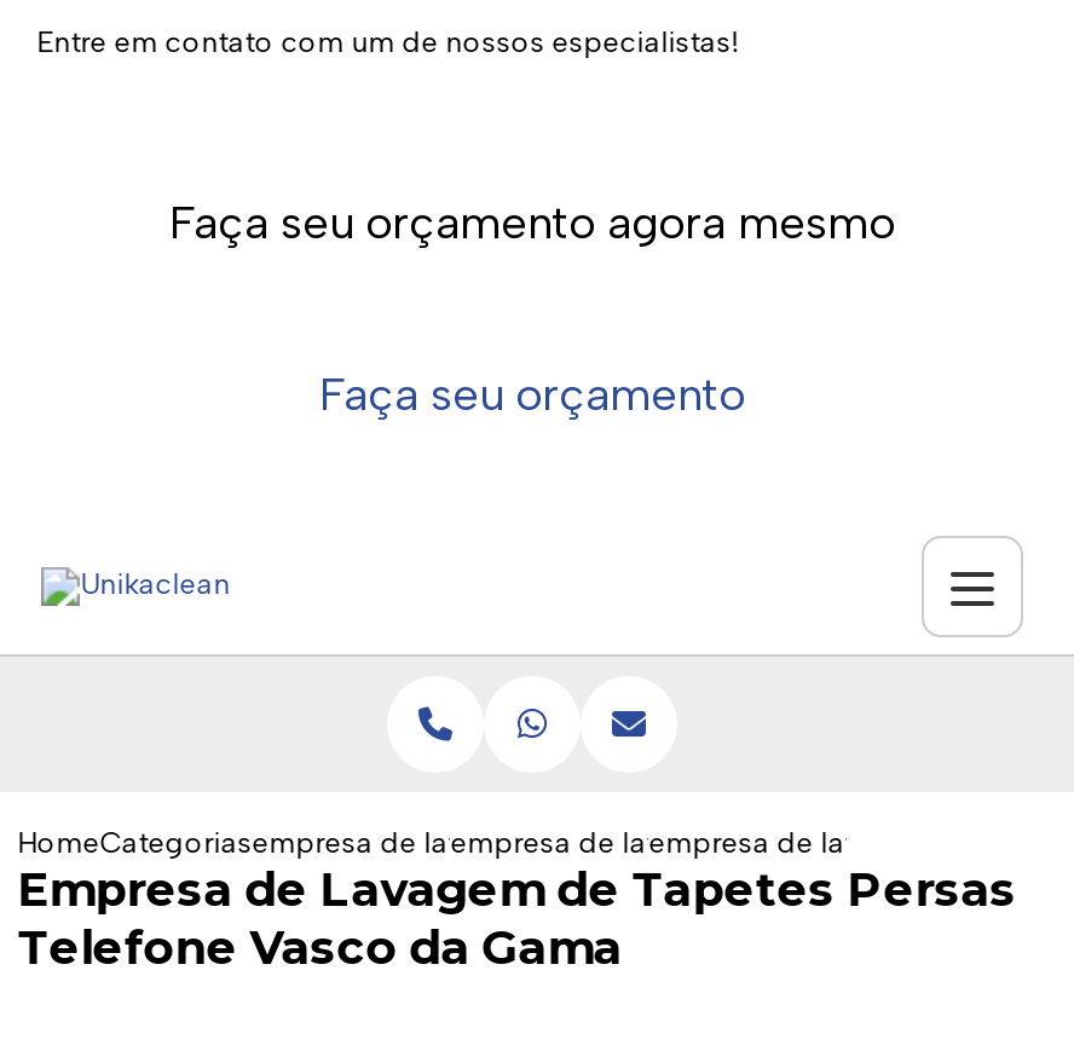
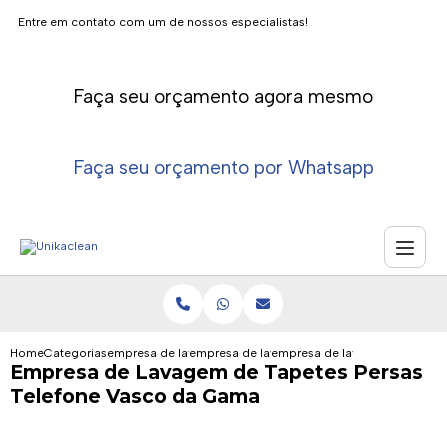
- Faça seu orçamento
+ Faça seu orçamento por Whatsapp
